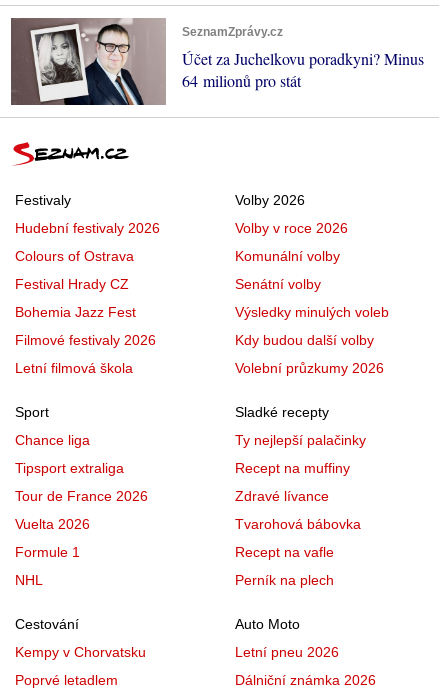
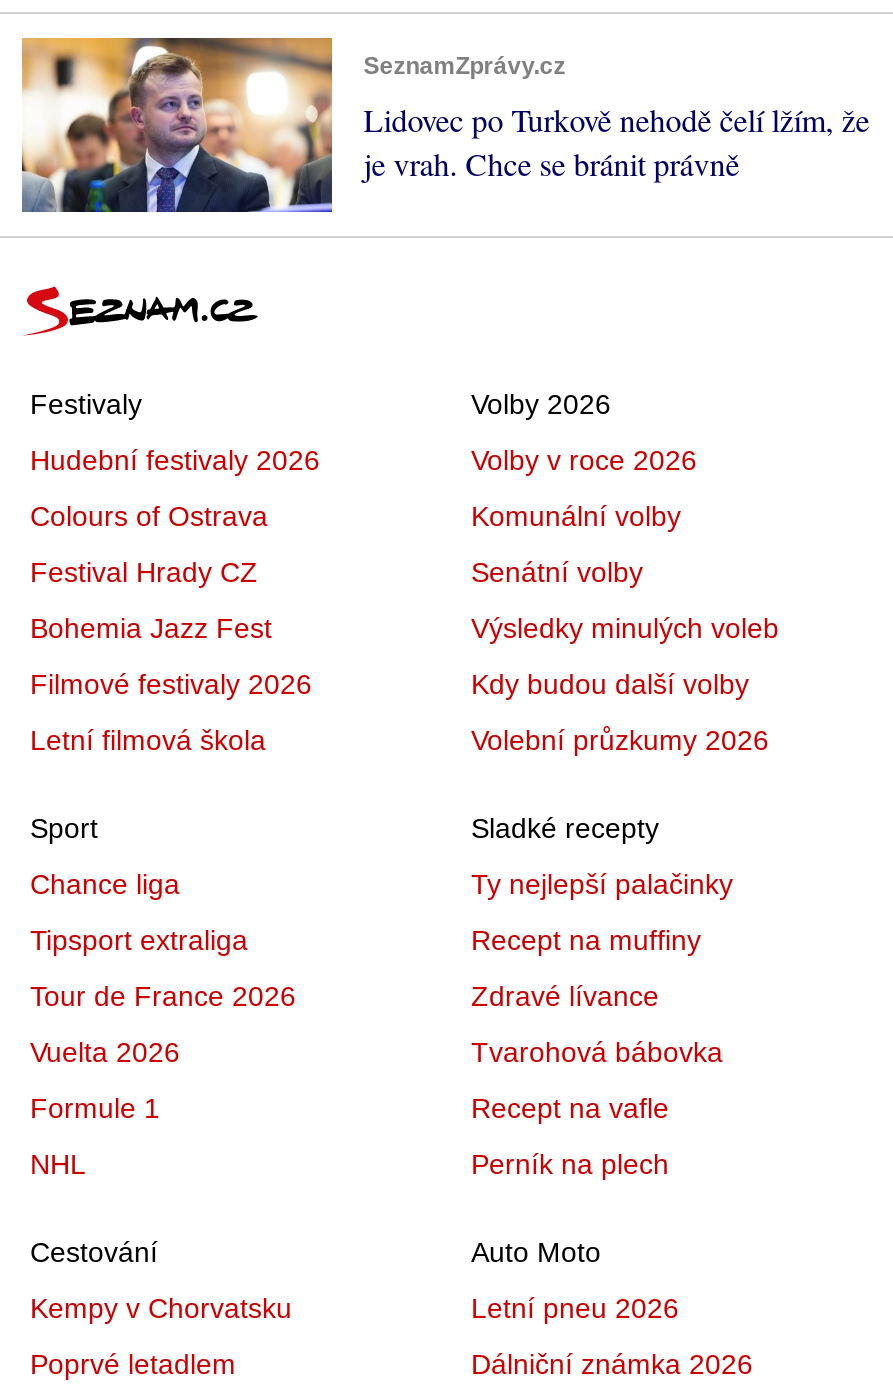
- [image]
- Účet za Juchelkovu poradkyni? Minus
- 64 milionů pro stát
+ [image]
+ Lidovec po Turkově nehodě čelí lžím, že
+ je vrah. Chce se bránit právně
